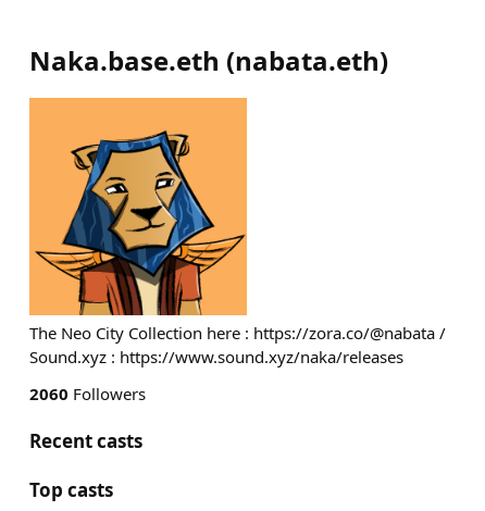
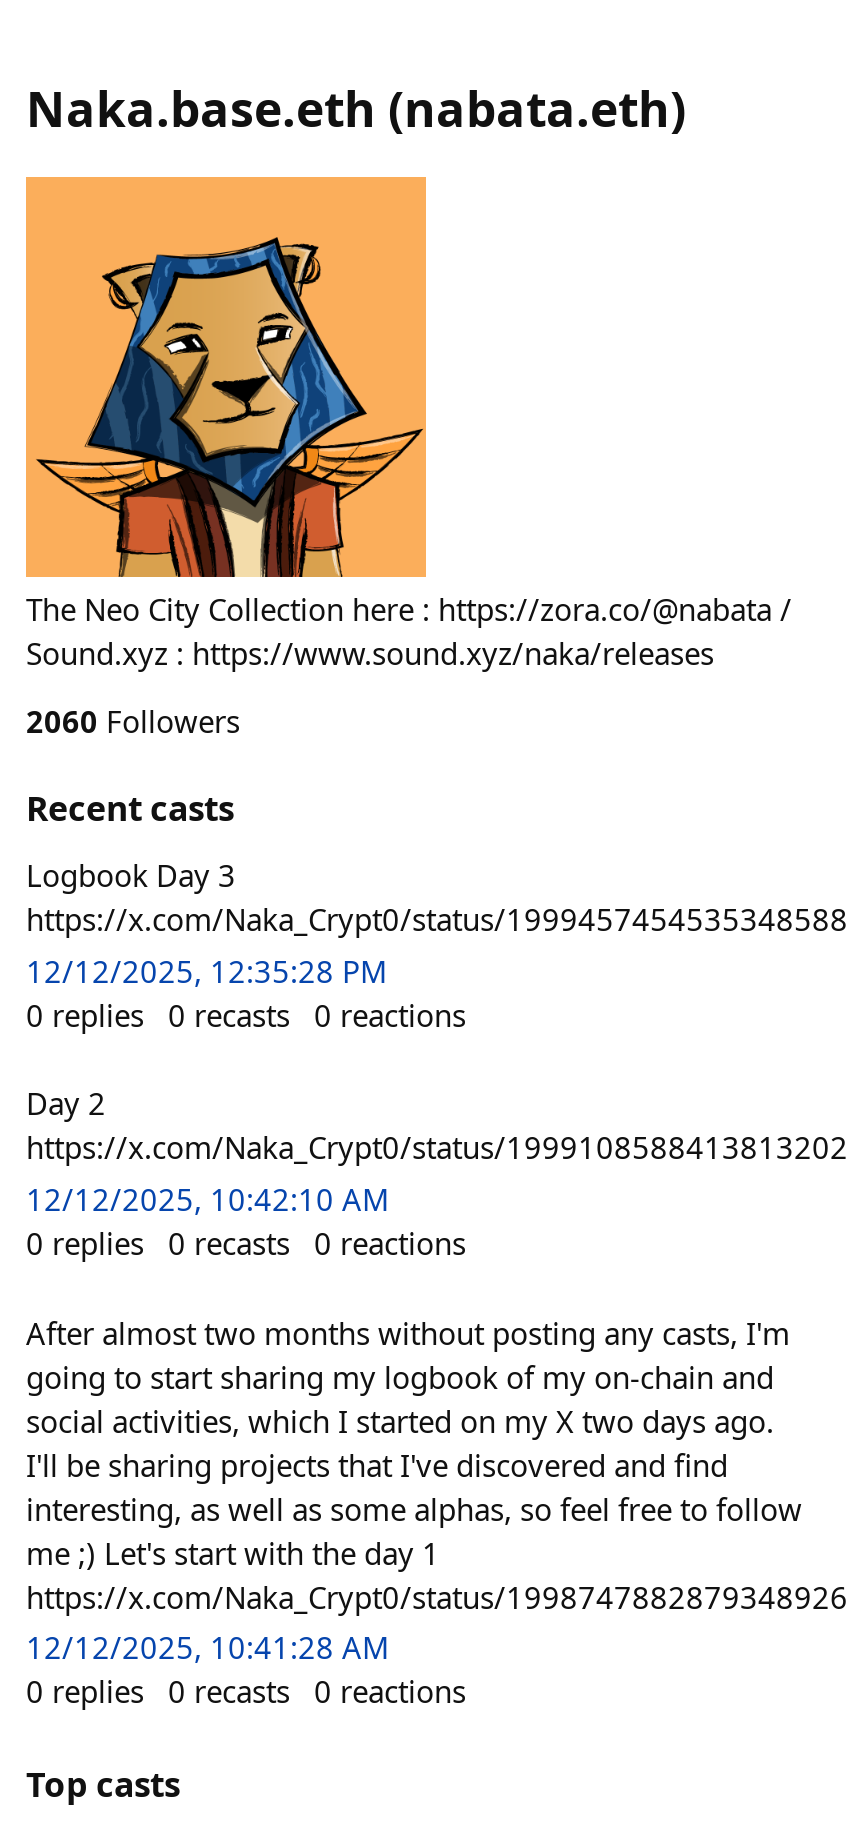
+ Logbook Day 3
+ https://x.com/Naka_Crypt0/status/1999457454535348588
+ 12/12/2025, 12:35:28 PM
+ 0 replies 0 recasts 0 reactions
+ Day 2
+ https://x.com/Naka_Crypt0/status/1999108588413813202
+ 12/12/2025, 10:42:10 AM
+ 0 replies 0 recasts 0 reactions
+ After almost two months without posting any casts, I'm
+ going to start sharing my logbook of my on-chain and
+ social activities, which I started on my X two days ago.
+ I'll be sharing projects that I've discovered and find
+ interesting, as well as some alphas, so feel free to follow
+ me ;) Let's start with the day 1
+ https://x.com/Naka_Crypt0/status/1998747882879348926
+ 12/12/2025, 10:41:28 AM
+ 0 replies 0 recasts 0 reactions
